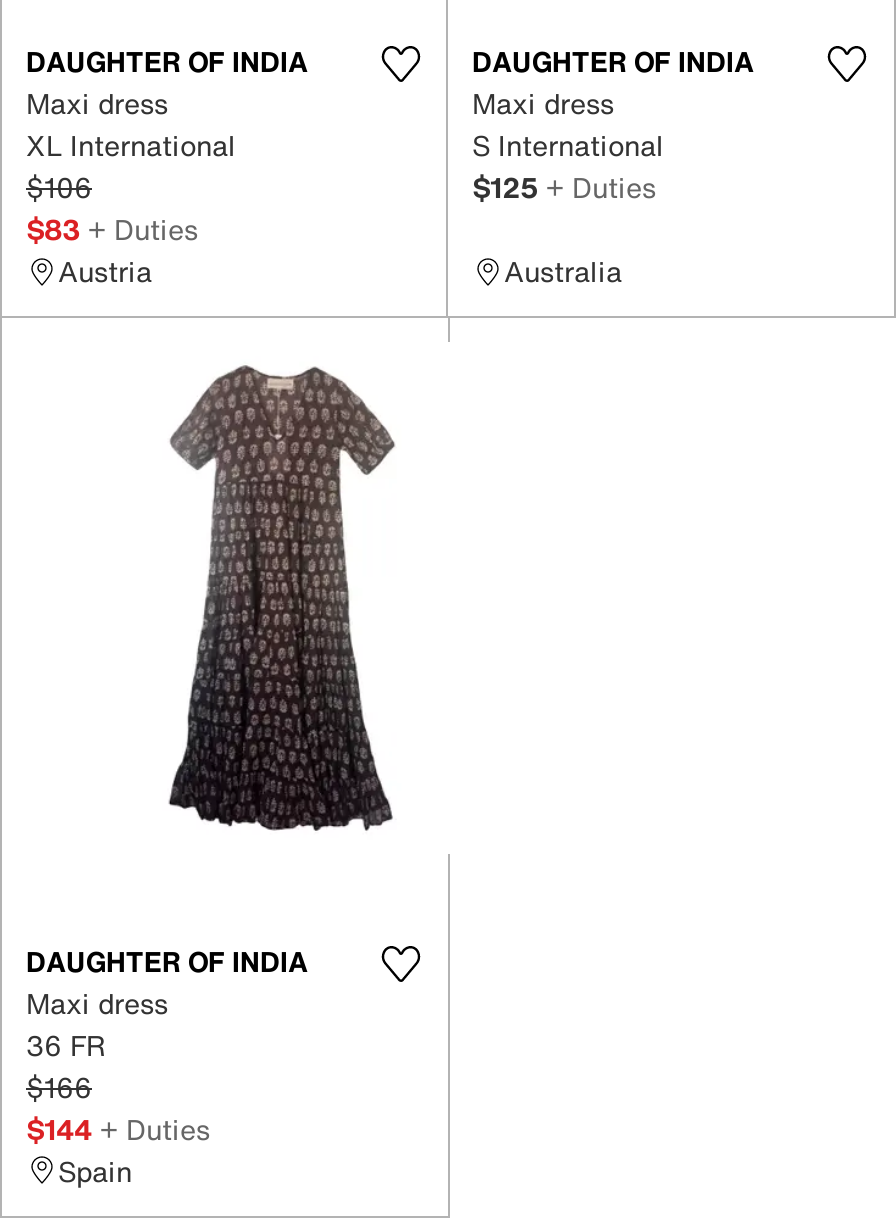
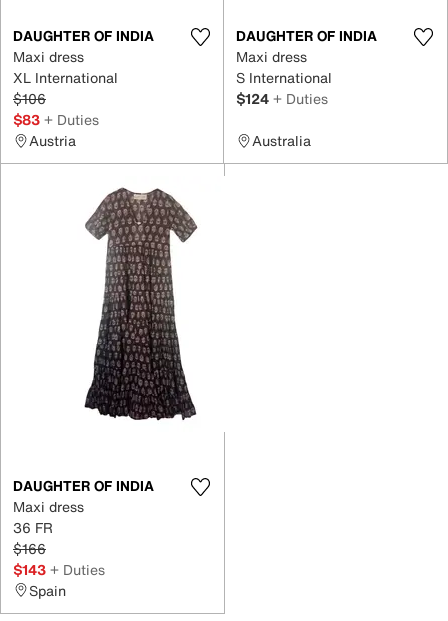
- $125 + Duties
+ $124 + Duties

- $144 + Duties
+ $143 + Duties
